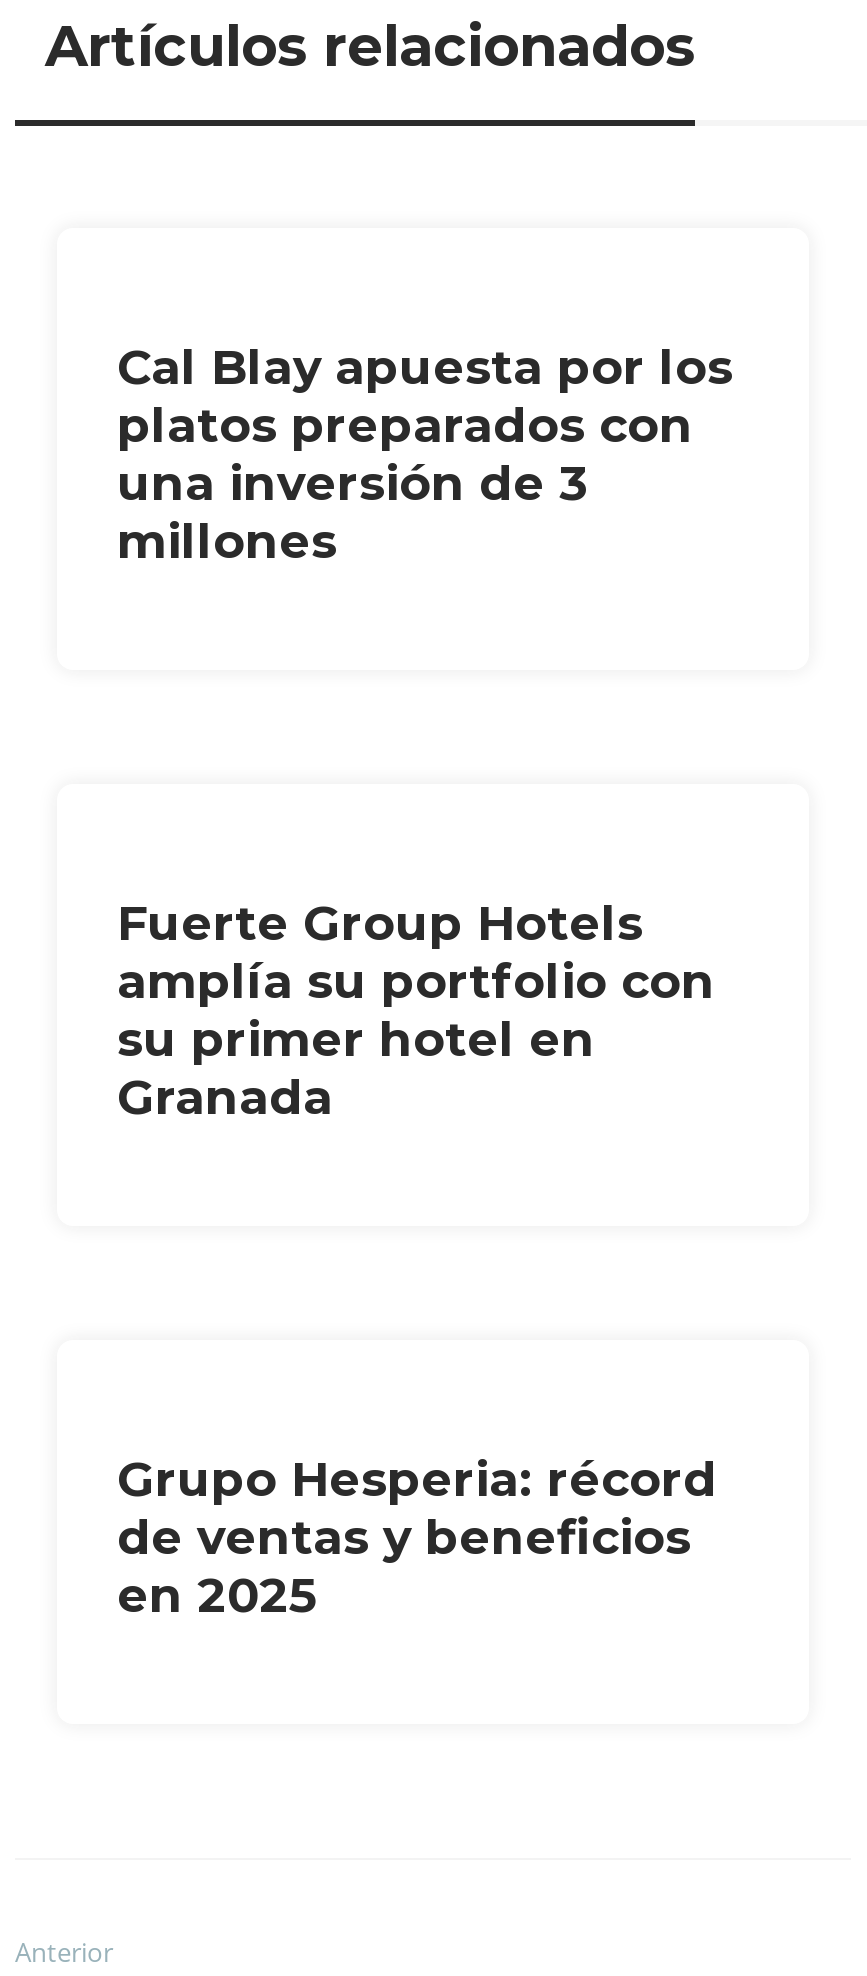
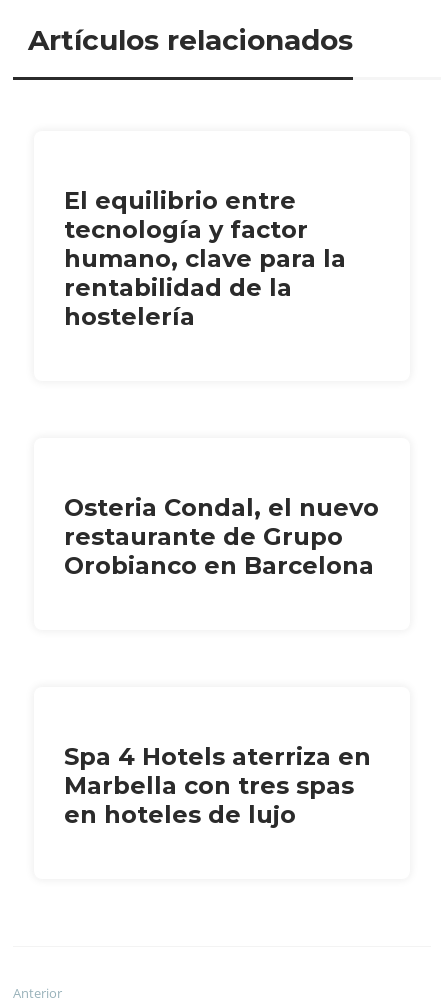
- Cal Blay apuesta por los
- platos preparados con
- una inversión de 3
- millones
+ El equilibrio entre
+ tecnología y factor
+ humano, clave para la
+ rentabilidad de la
+ hostelería

- Fuerte Group Hotels
- amplía su portfolio con
- su primer hotel en
- Granada
+ Osteria Condal, el nuevo
+ restaurante de Grupo
+ Orobianco en Barcelona

- Grupo Hesperia: récord
- de ventas y beneficios
- en 2025
+ Spa 4 Hotels aterriza en
+ Marbella con tres spas
+ en hoteles de lujo
